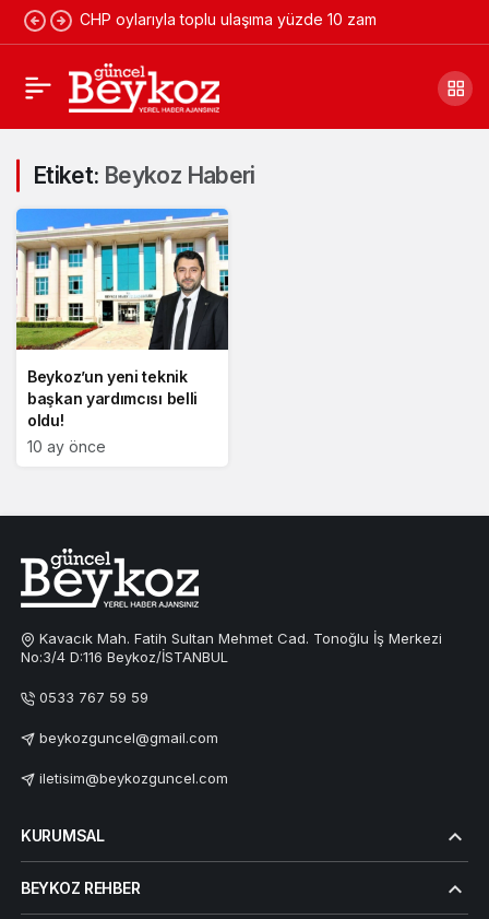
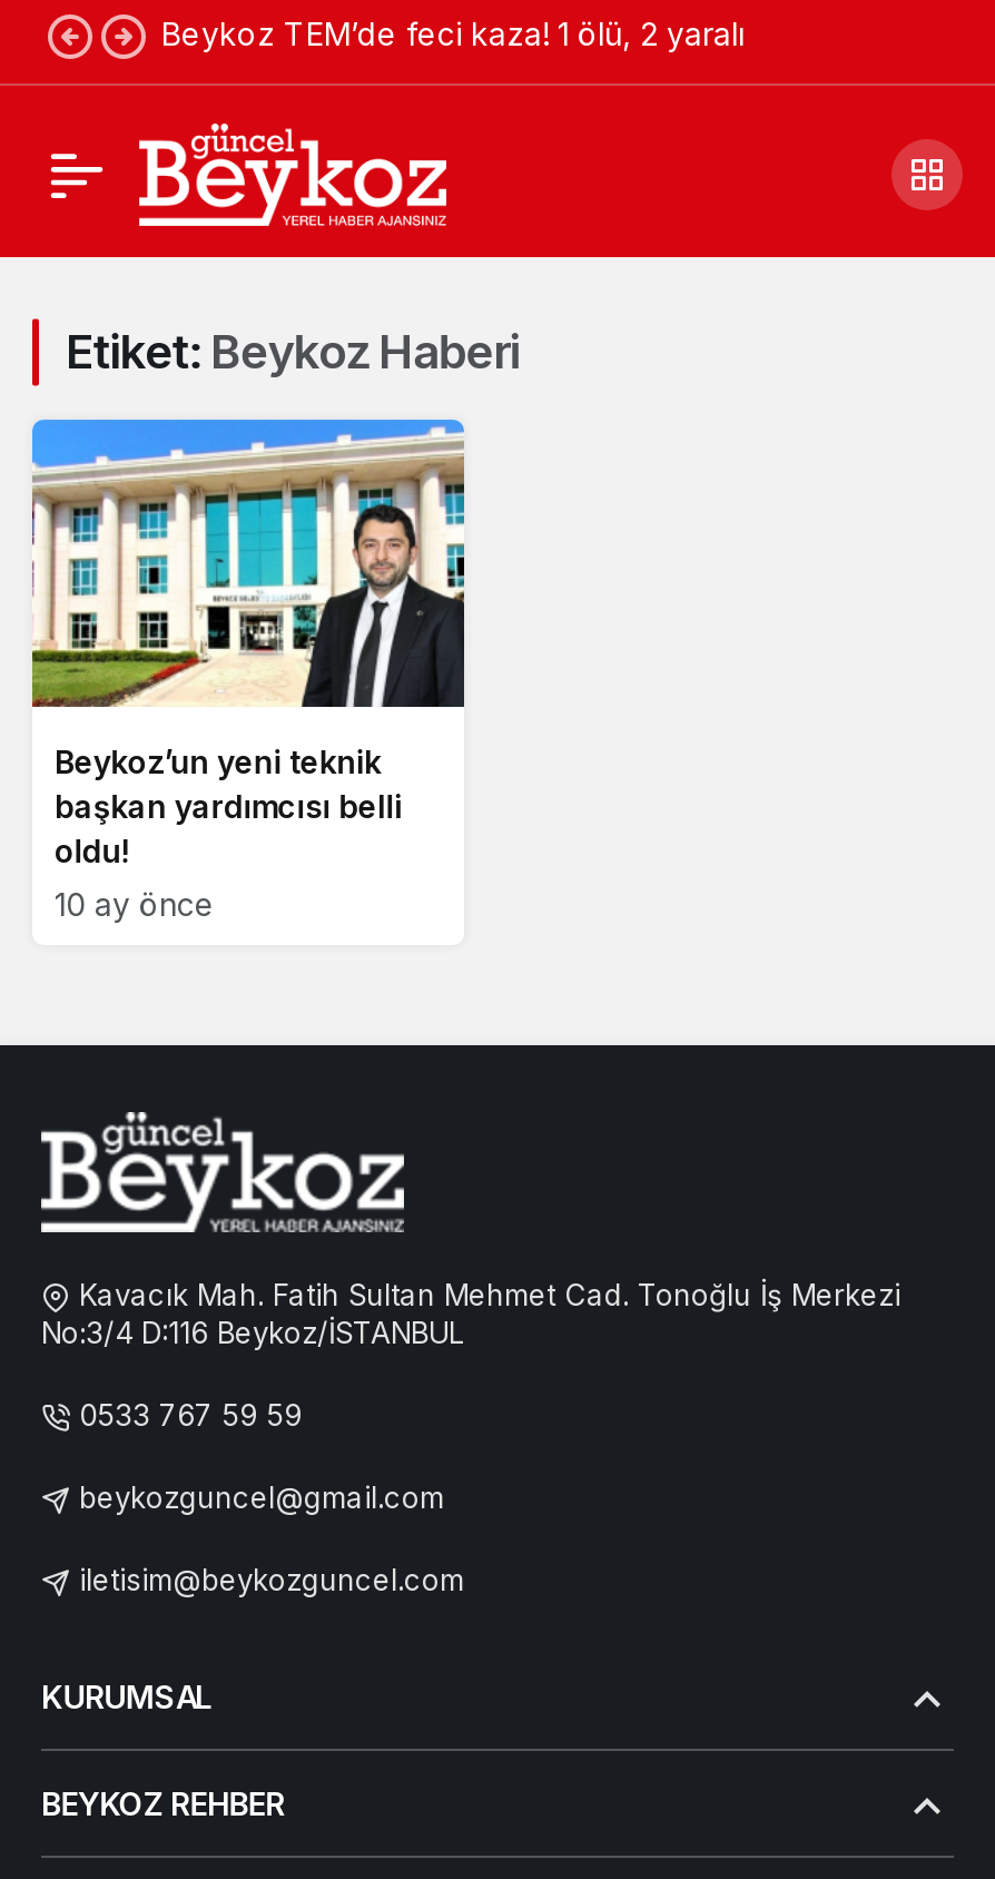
- CHP oylarıyla toplu ulaşıma yüzde 10 zam
+ Beykoz TEM’de feci kaza! 1 ölü, 2 yaralı
